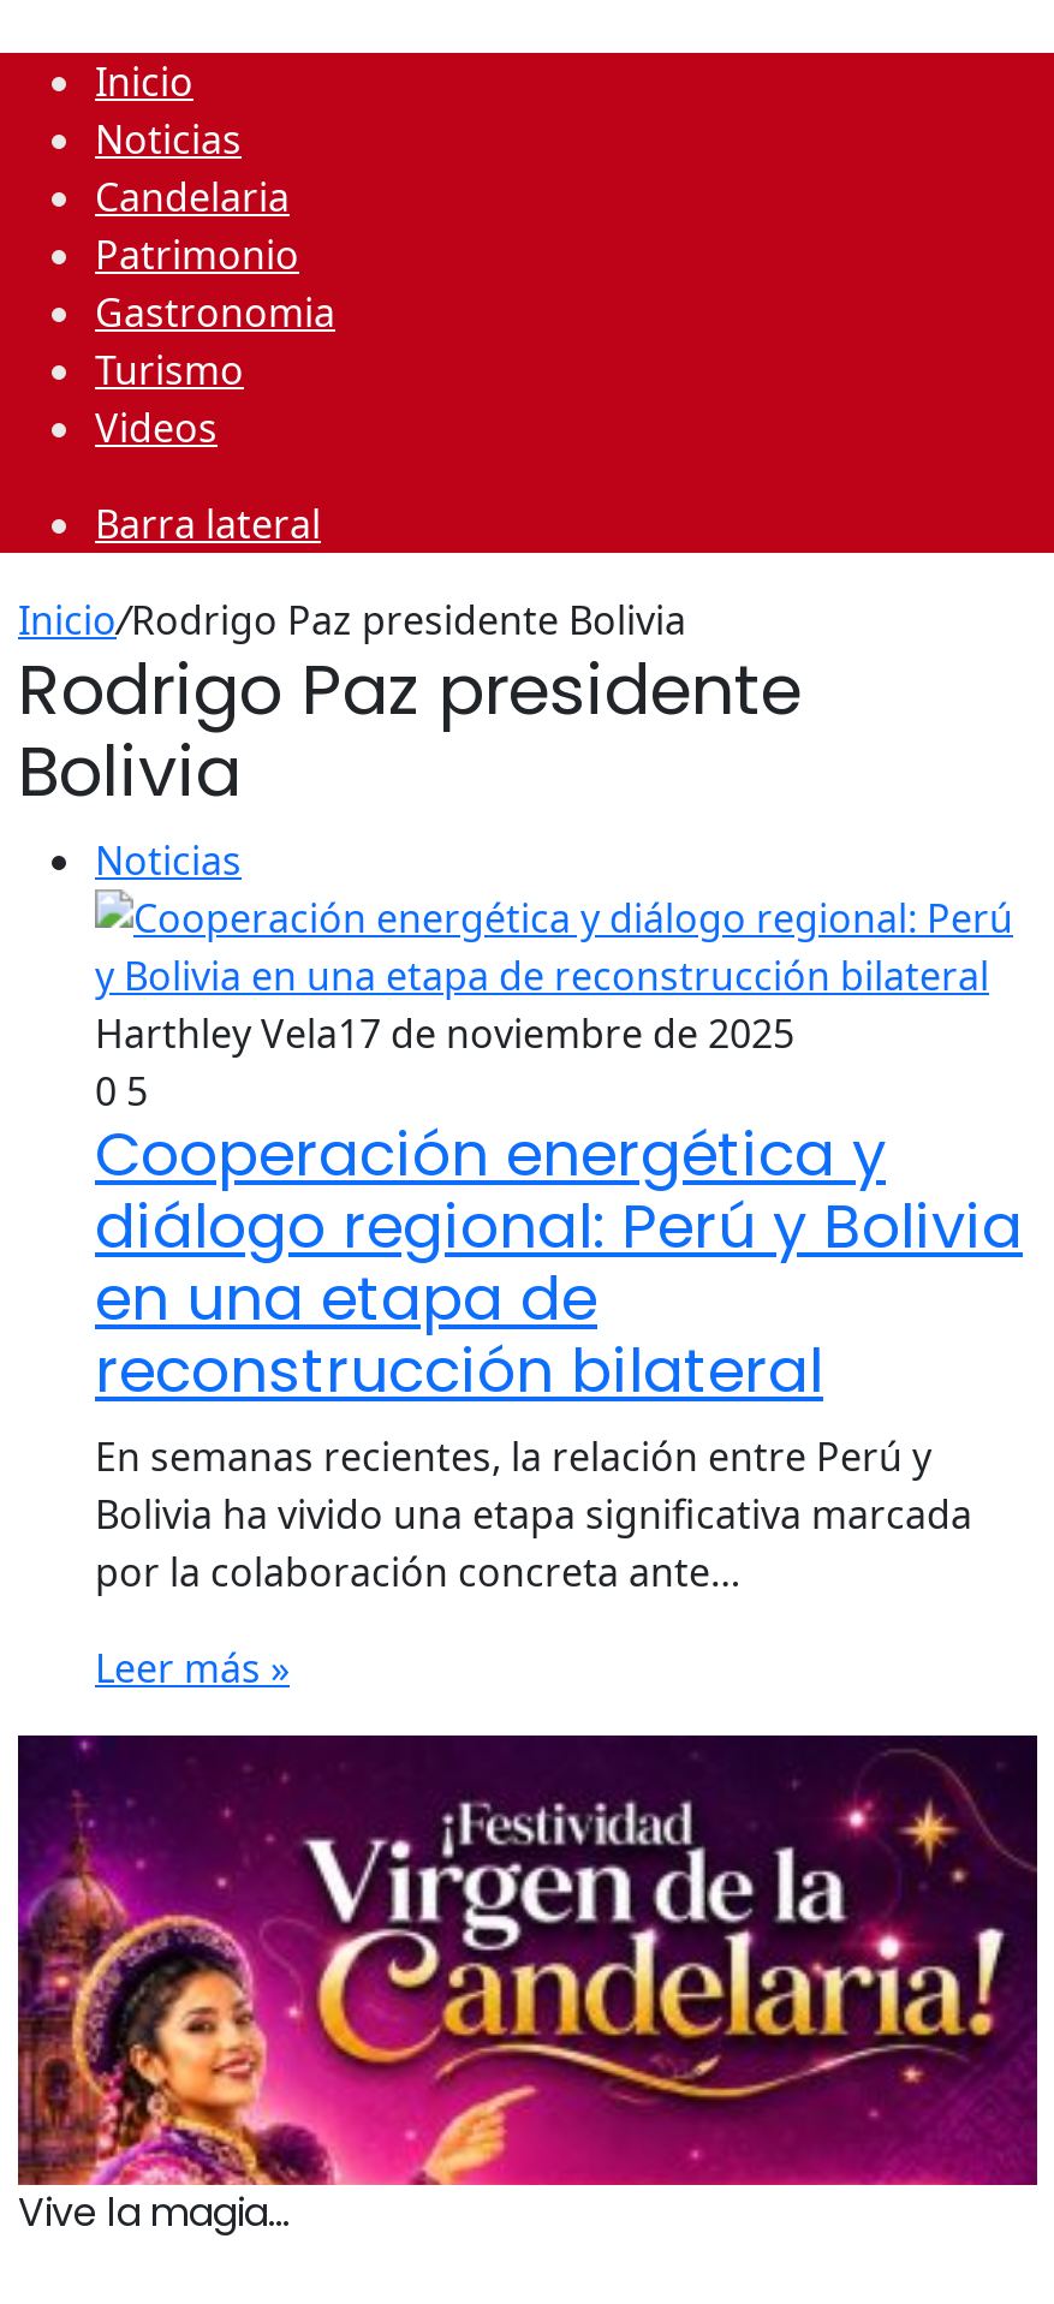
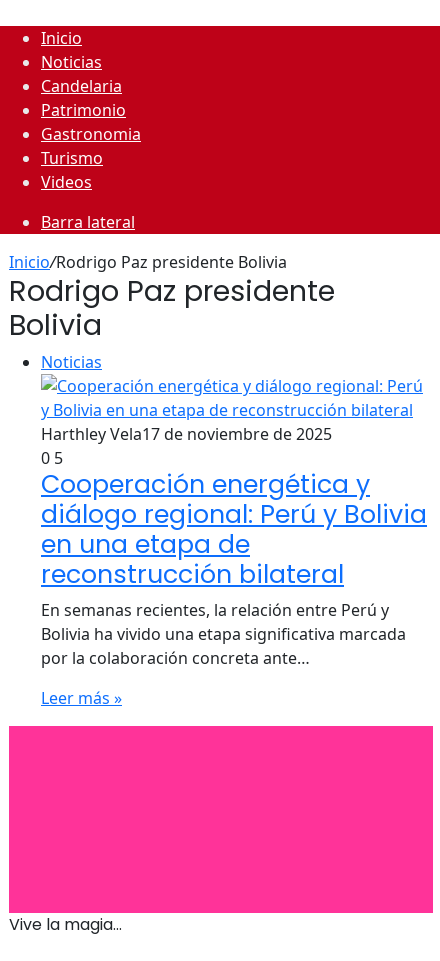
- [image]
